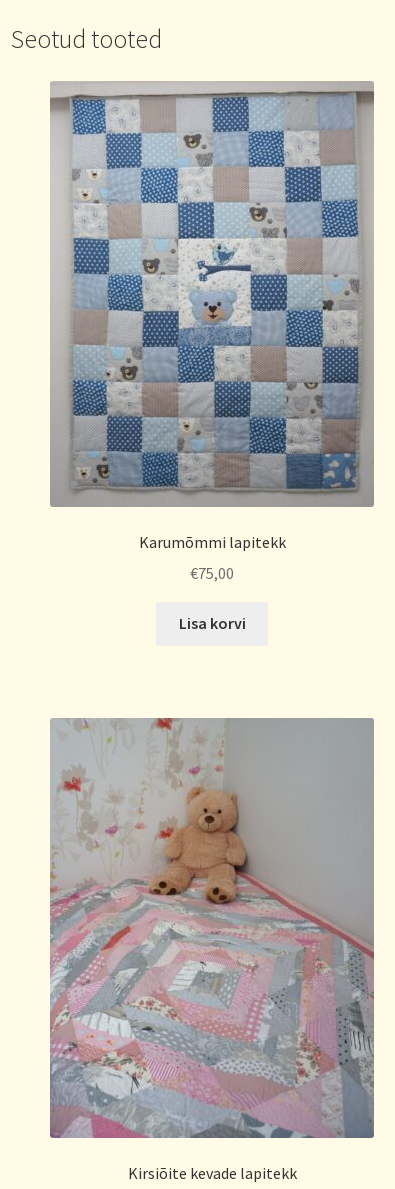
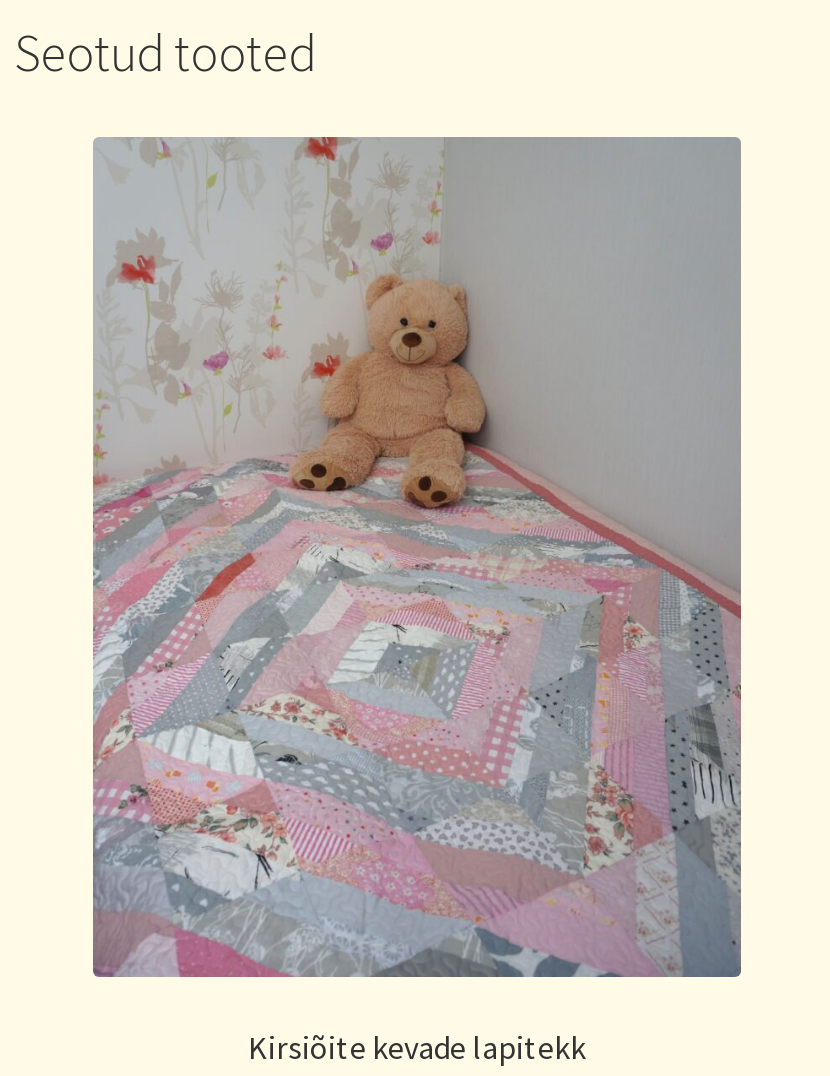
- [image]
- Karumõmmi lapitekk
- €75,00
- Lisa korvi
